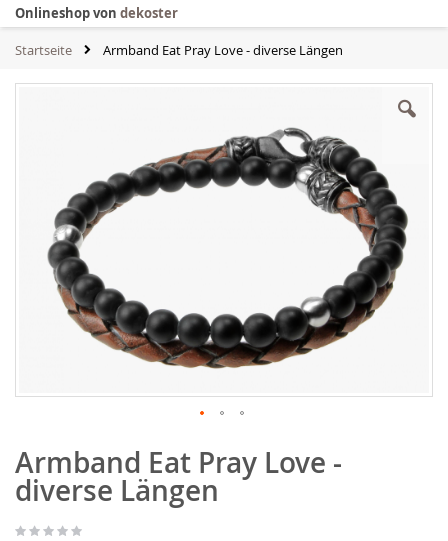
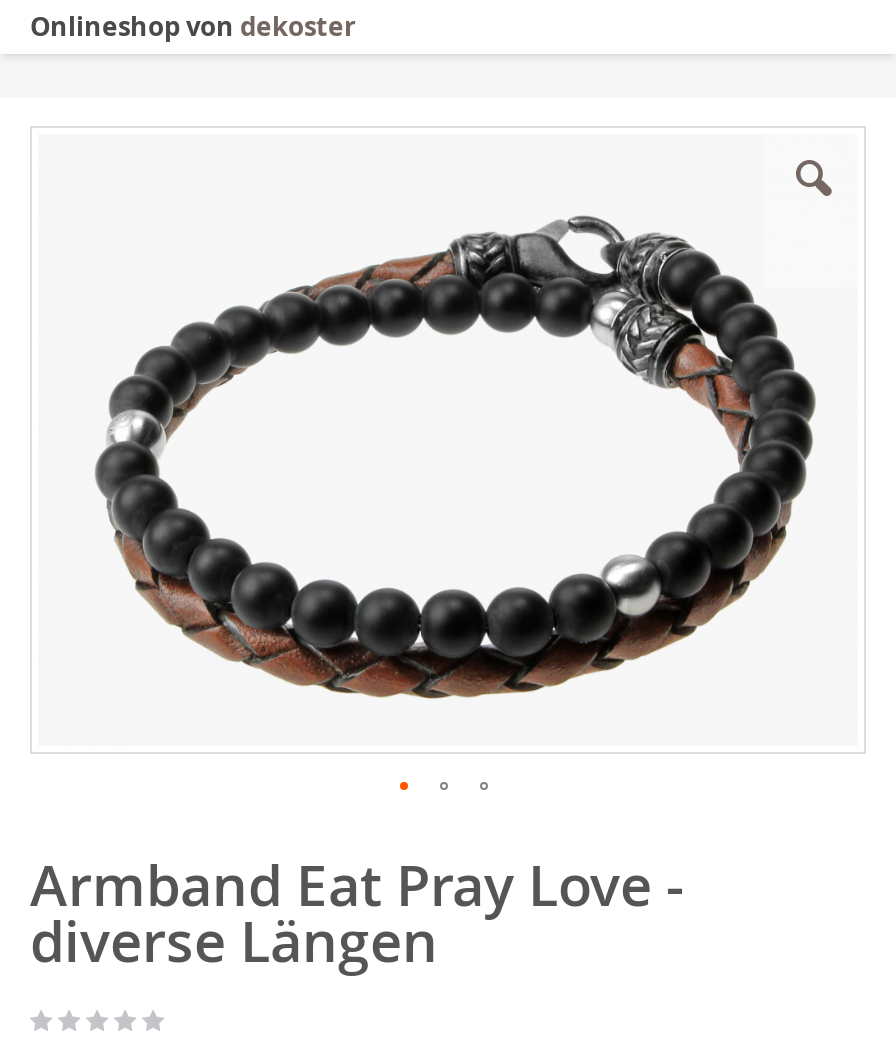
- Startseite
- Armband Eat Pray Love - diverse Längen
